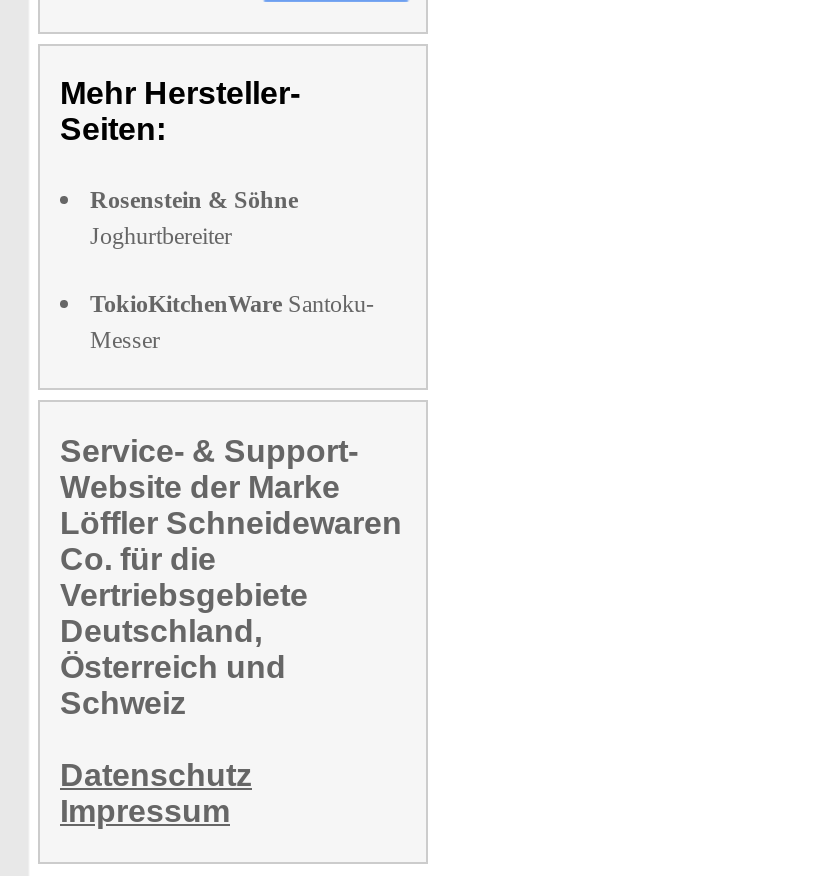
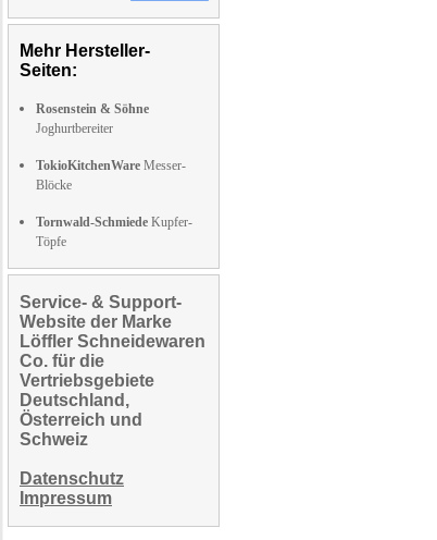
- TokioKitchenWare Santoku-
- Messer
+ TokioKitchenWare Messer-
+ Blöcke
+ Tornwald-Schmiede Kupfer-
+ Töpfe
